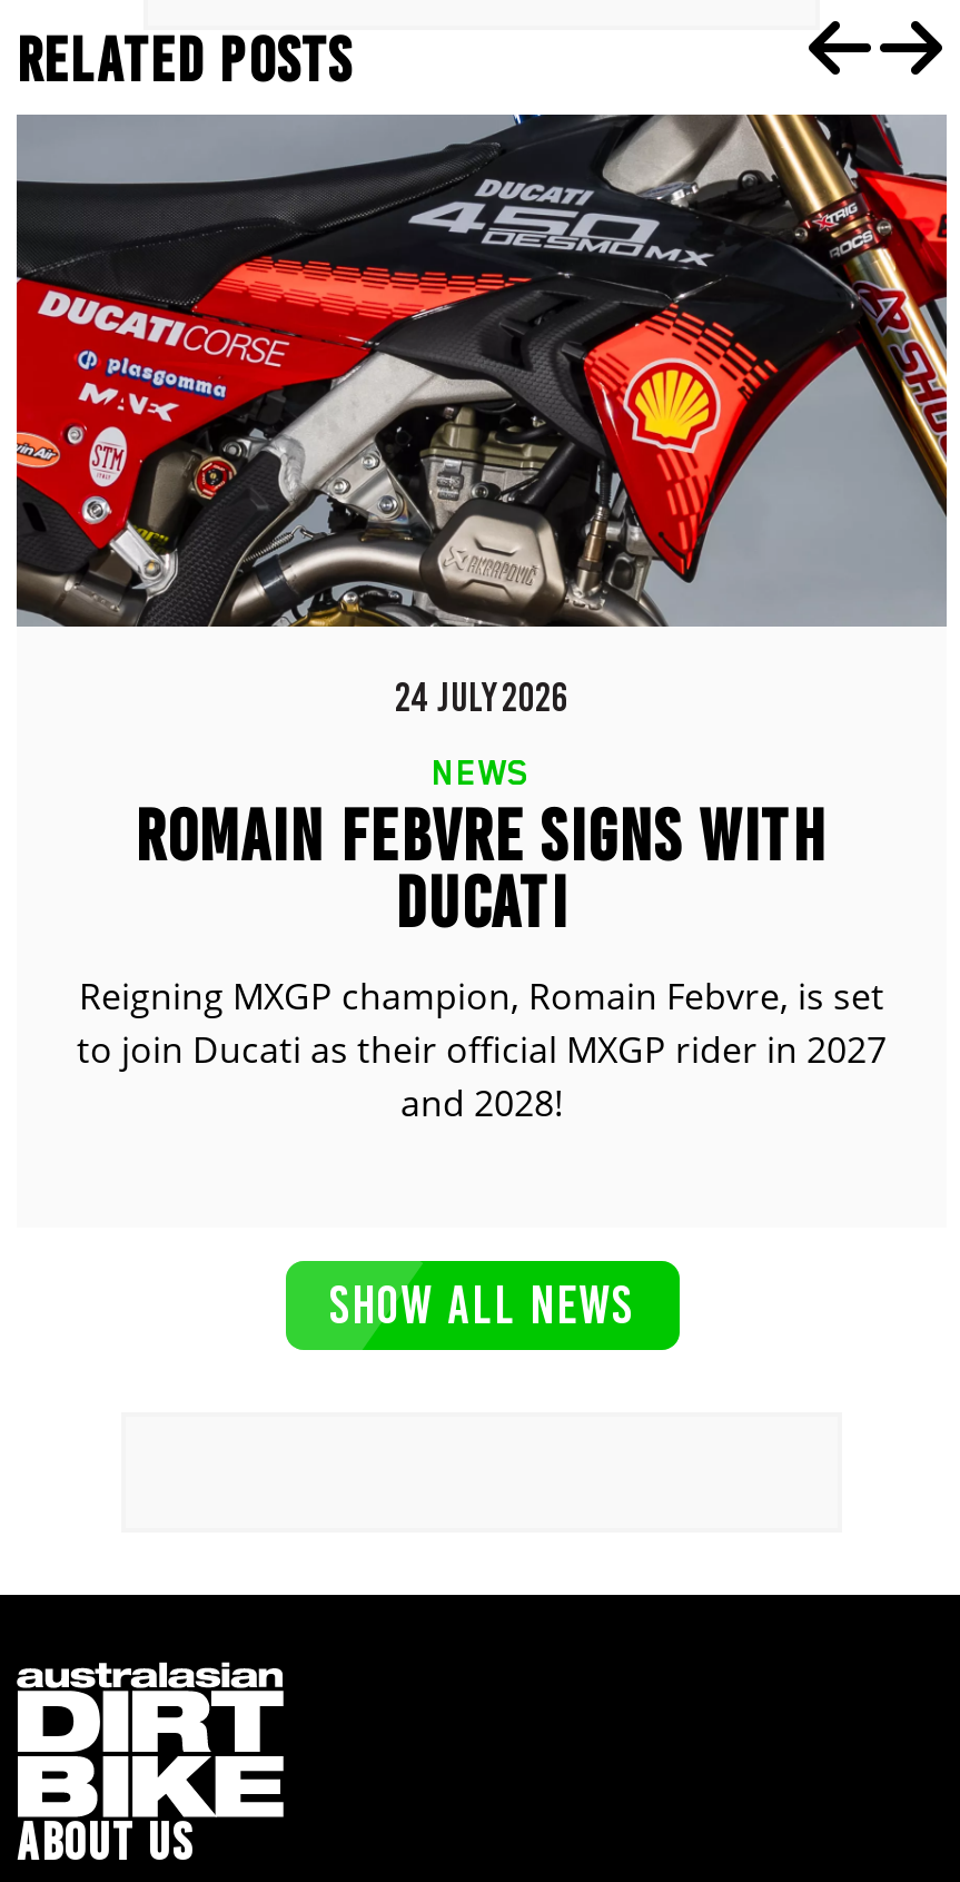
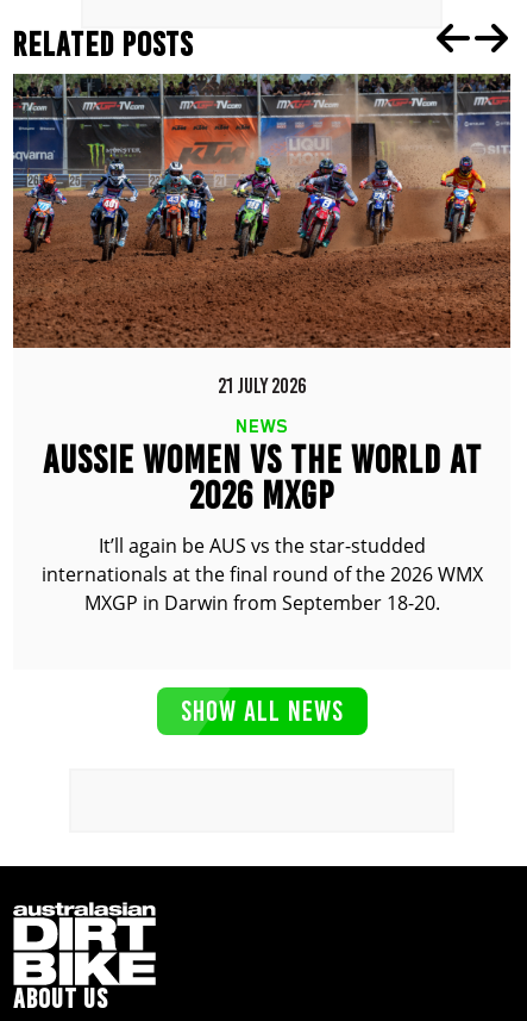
- [image]
- 24 JULY 2026
+ [image]
+ 21 JULY 2026

- ROMAIN FEBVRE SIGNS WITH
- DUCATI
- Reigning MXGP champion, Romain Febvre, is set
- to join Ducati as their official MXGP rider in 2027
- and 2028!
+ AUSSIE WOMEN VS THE WORLD AT
+ 2026 MXGP
+ It’ll again be AUS vs the star-studded
+ internationals at the final round of the 2026 WMX
+ MXGP in Darwin from September 18-20.
